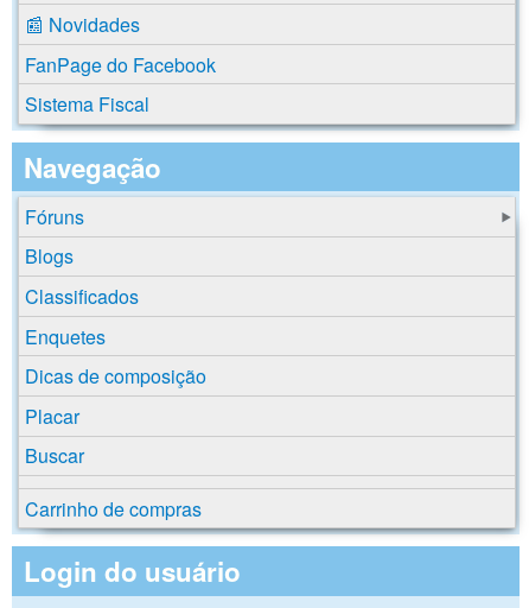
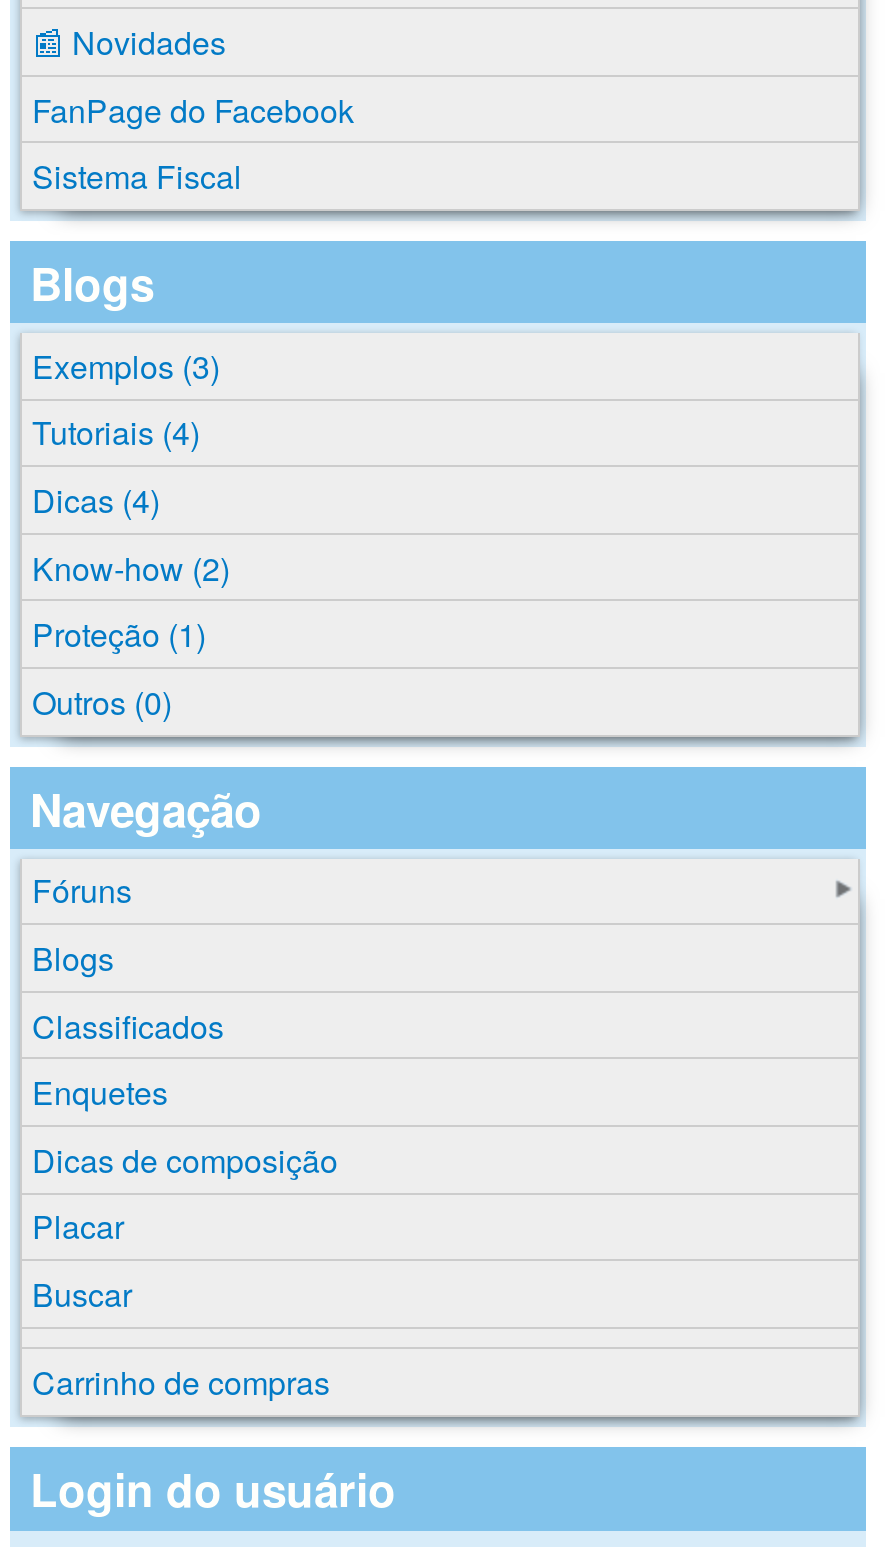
+ Blogs
+ Exemplos (3)
+ Tutoriais (4)
+ Dicas (4)
+ Know-how (2)
+ Proteção (1)
+ Outros (0)
